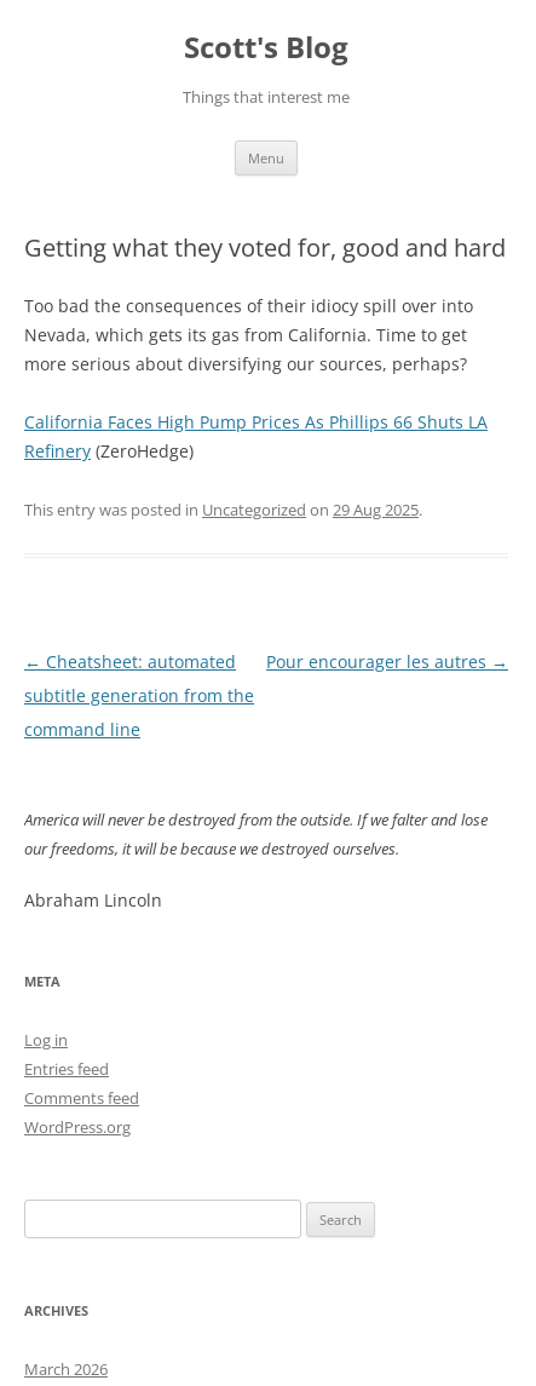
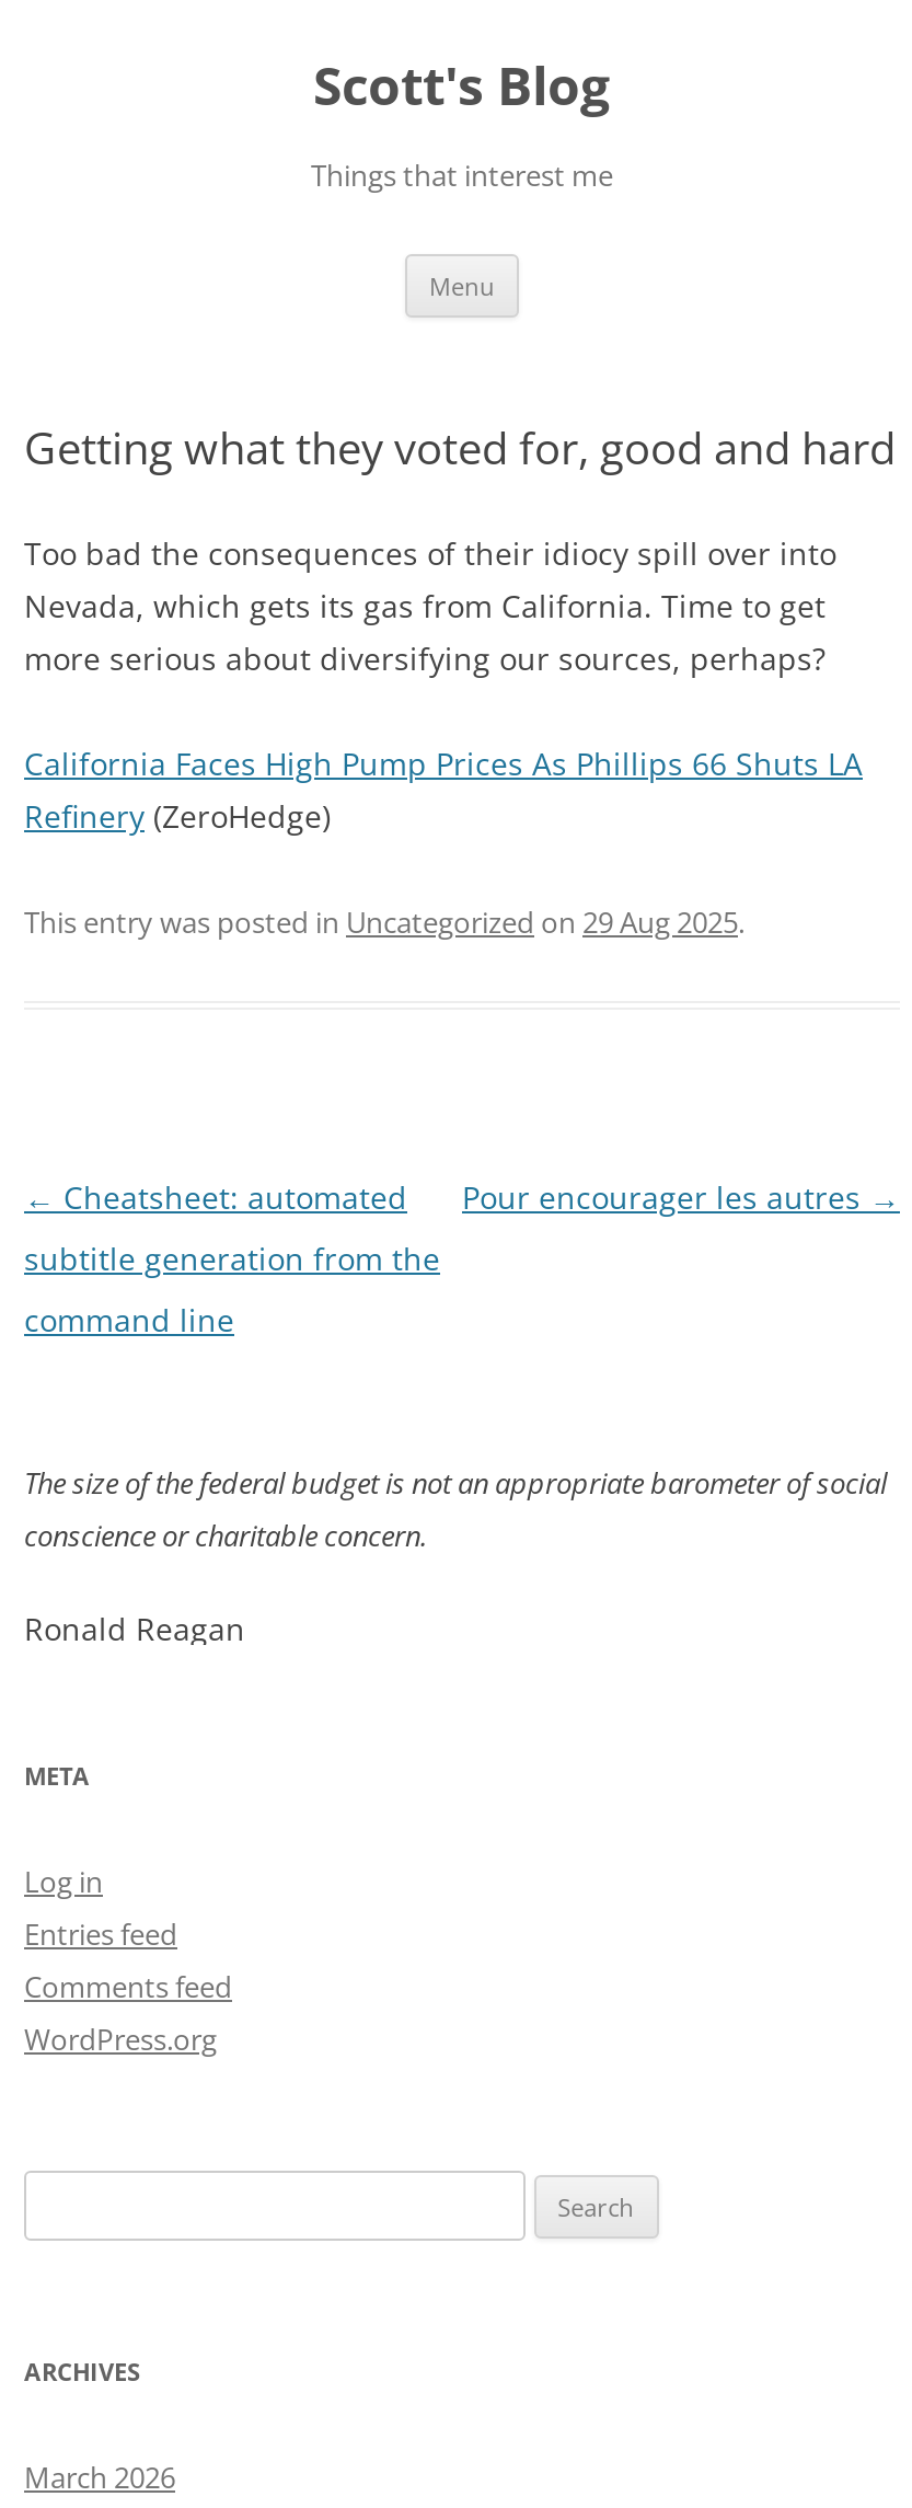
- America will never be destroyed from the outside. If we falter and lose
- our freedoms, it will be because we destroyed ourselves.
+ The size of the federal budget is not an appropriate barometer of social
+ conscience or charitable concern.

- Abraham Lincoln
+ Ronald Reagan
